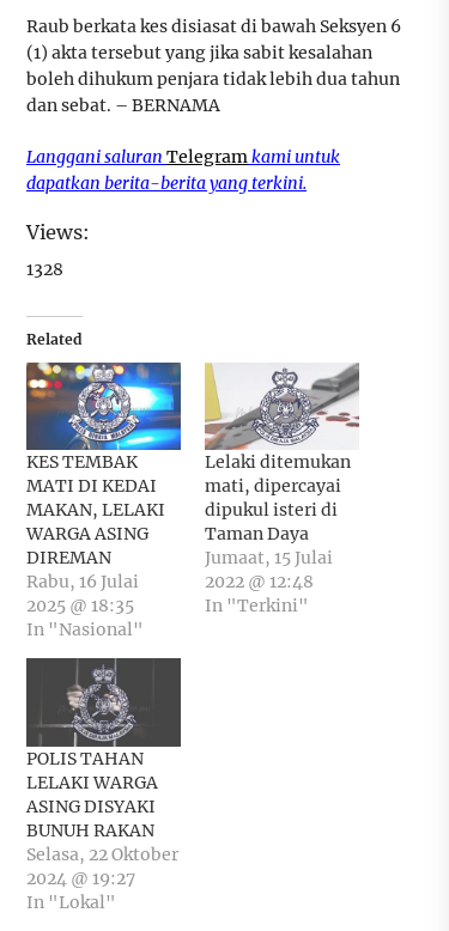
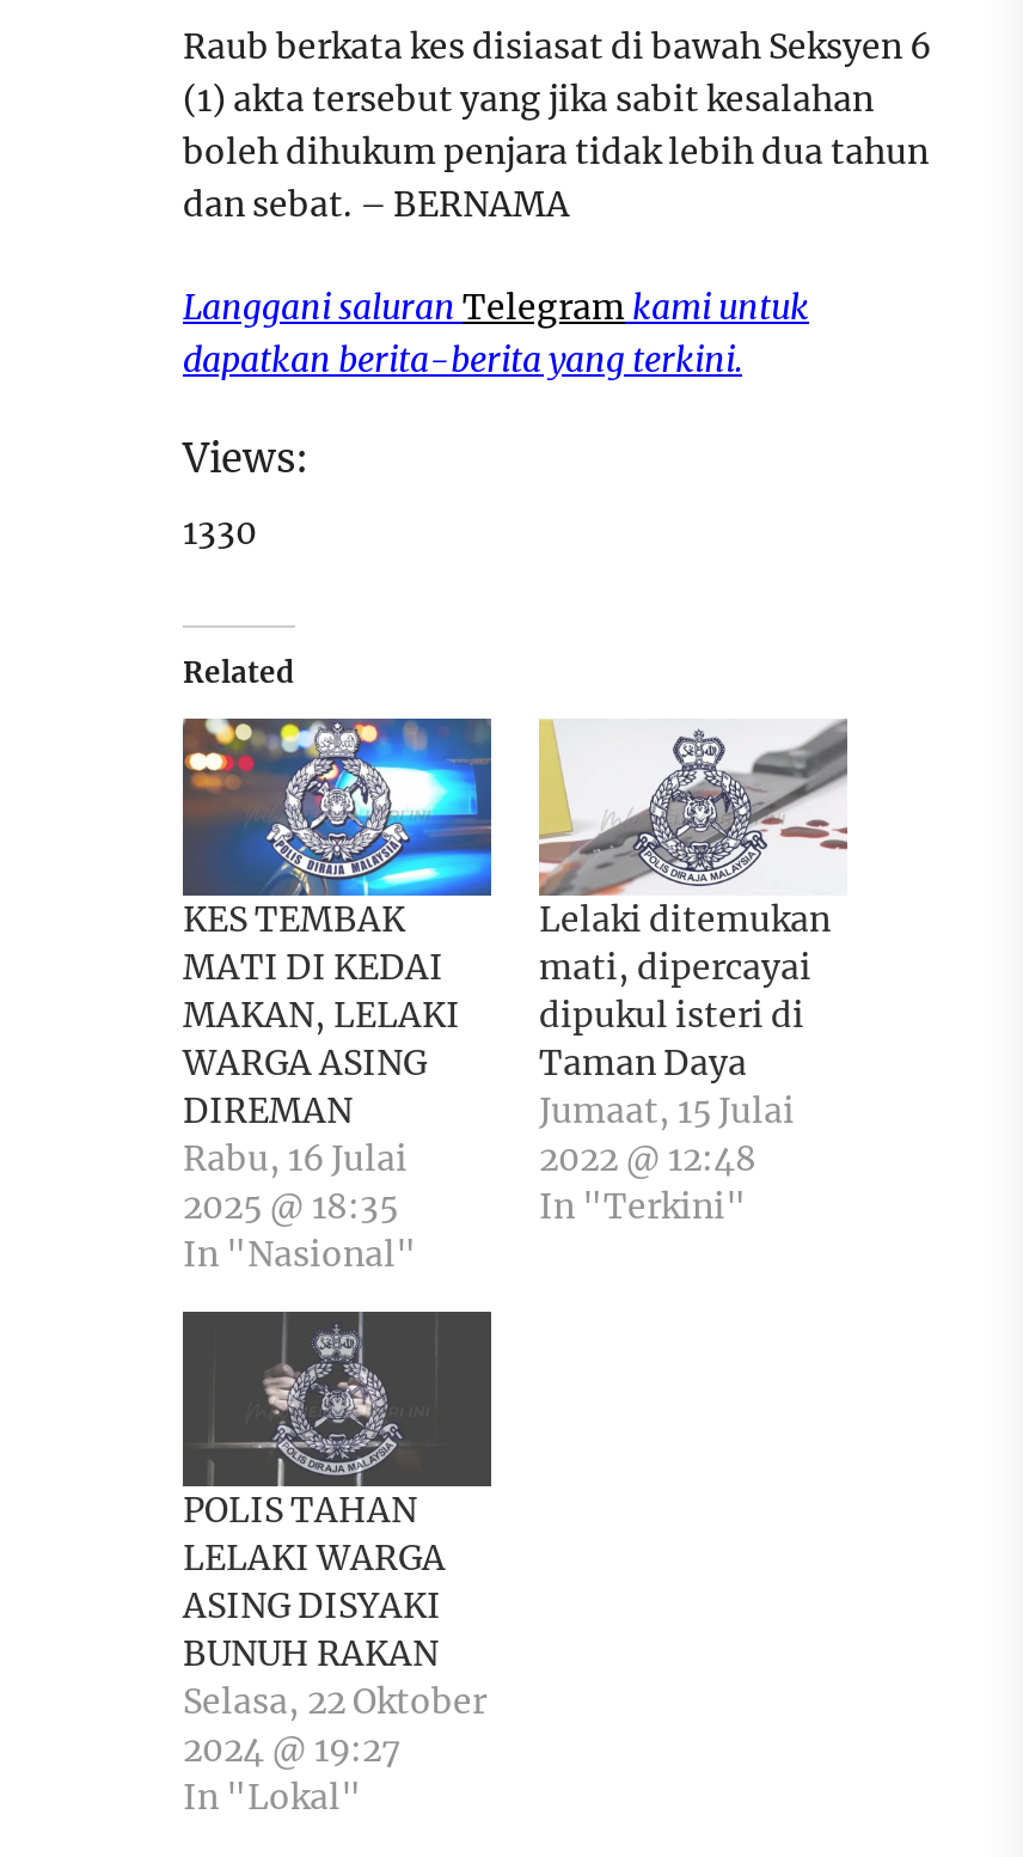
- 1328
+ 1330
